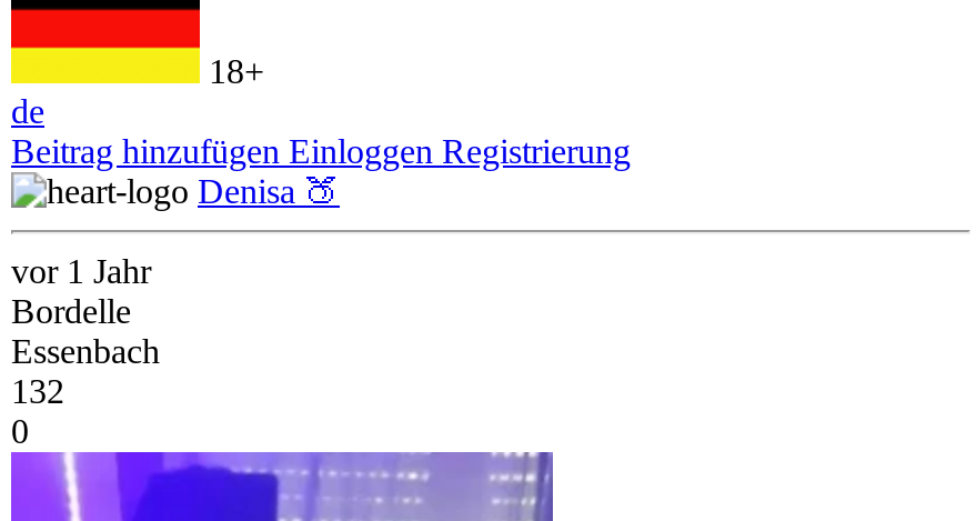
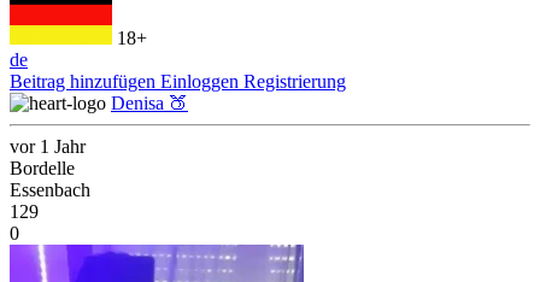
- 132
+ 129
